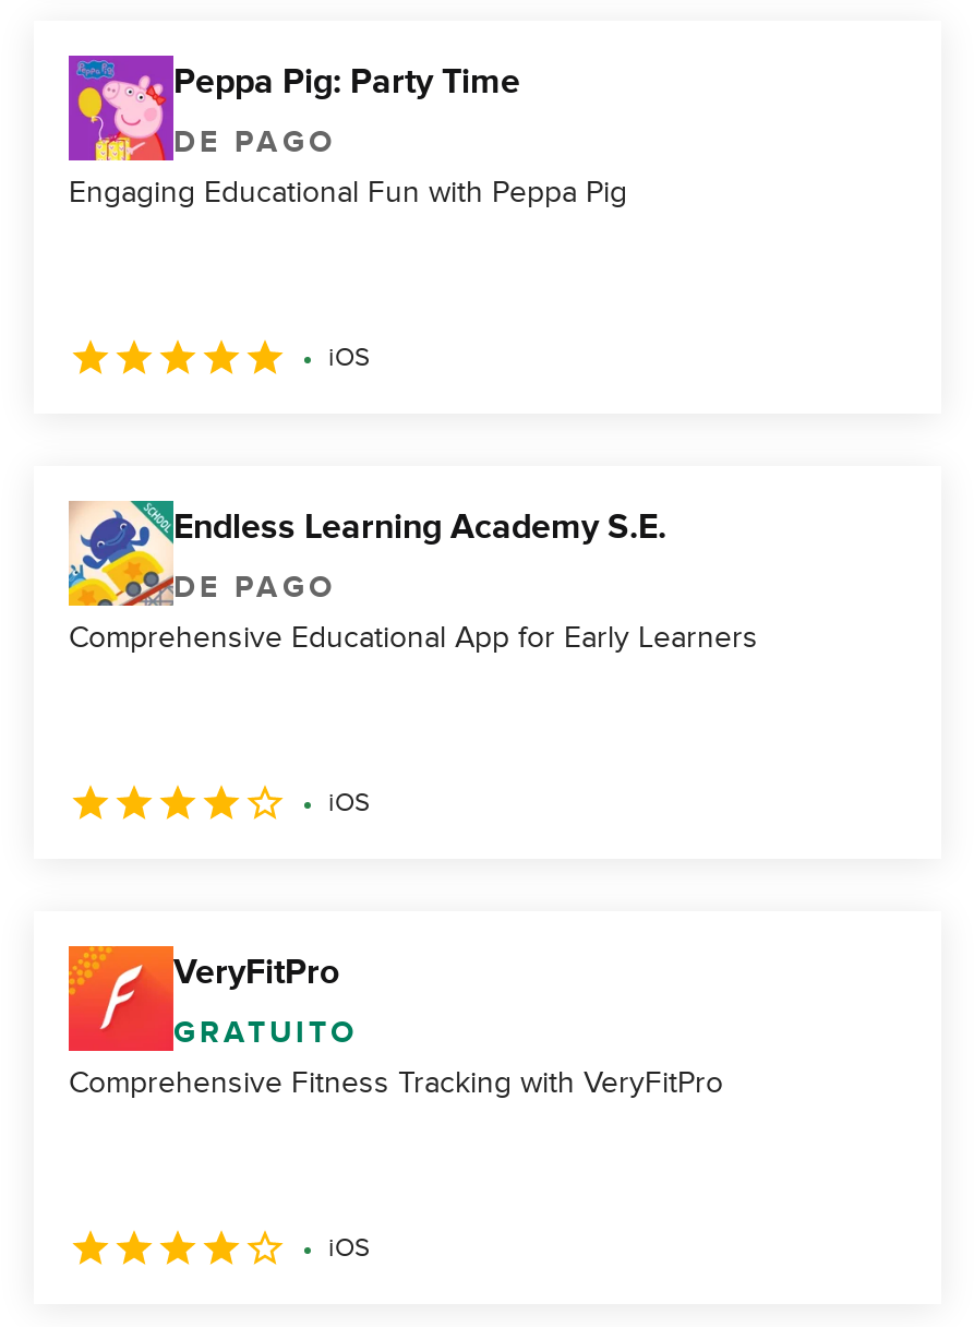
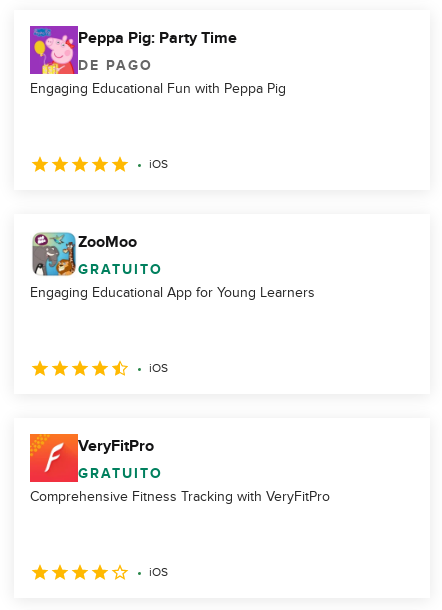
- [image]
- Endless Learning Academy S.E.
- DE PAGO
- Comprehensive Educational App for Early Learners
+ [image]
+ ZooMoo
+ GRATUITO
+ Engaging Educational App for Young Learners
